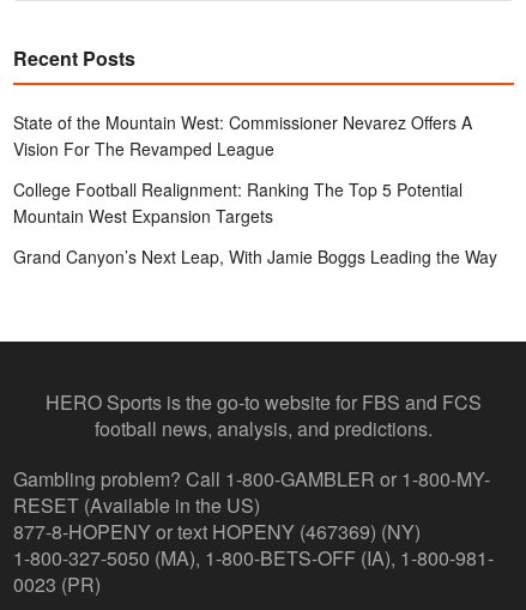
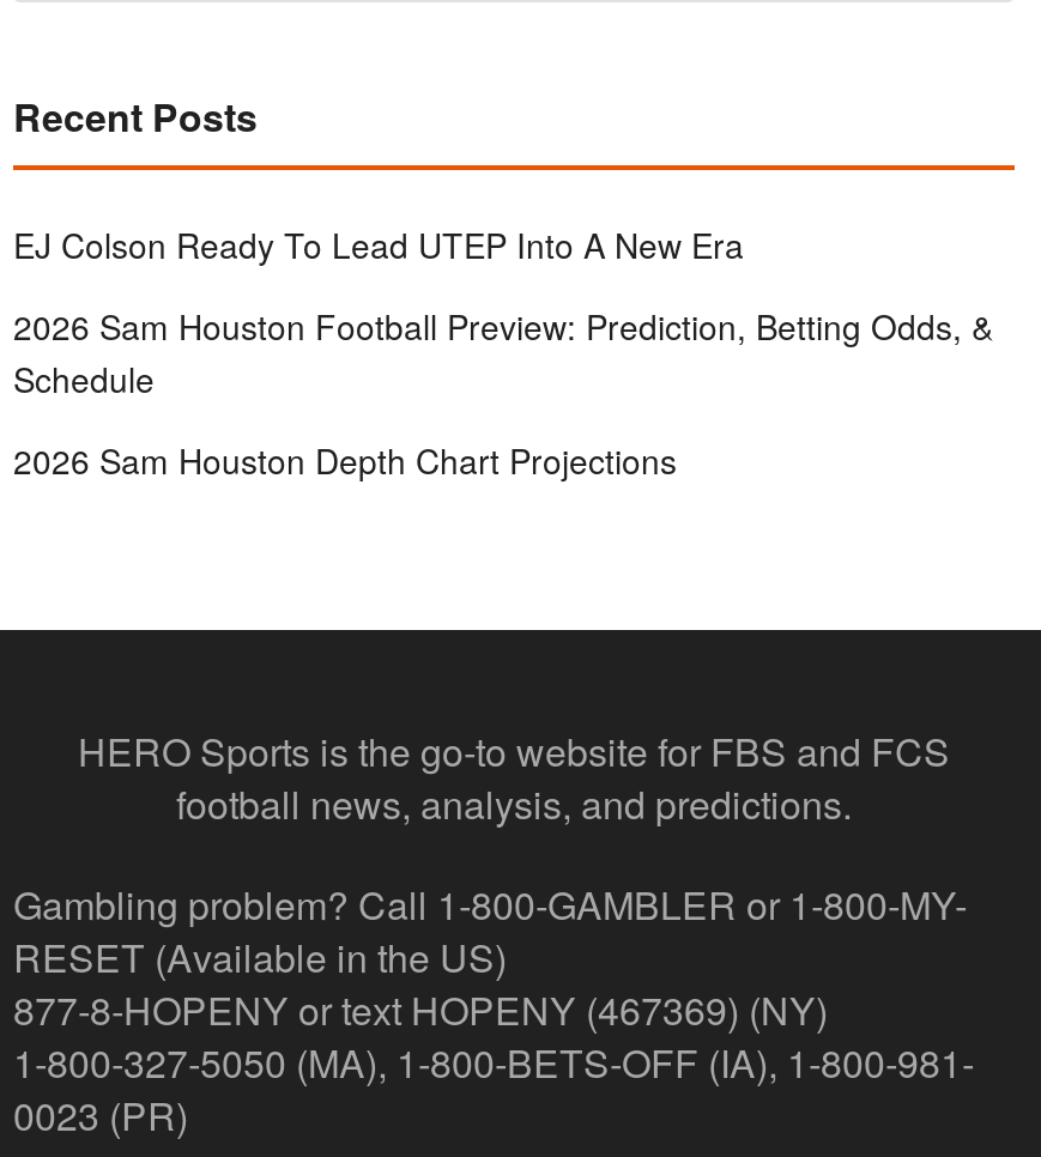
- State of the Mountain West: Commissioner Nevarez Offers A
- Vision For The Revamped League
+ EJ Colson Ready To Lead UTEP Into A New Era

- College Football Realignment: Ranking The Top 5 Potential
- Mountain West Expansion Targets
+ 2026 Sam Houston Football Preview: Prediction, Betting Odds, &
+ Schedule

- Grand Canyon’s Next Leap, With Jamie Boggs Leading the Way
+ 2026 Sam Houston Depth Chart Projections
